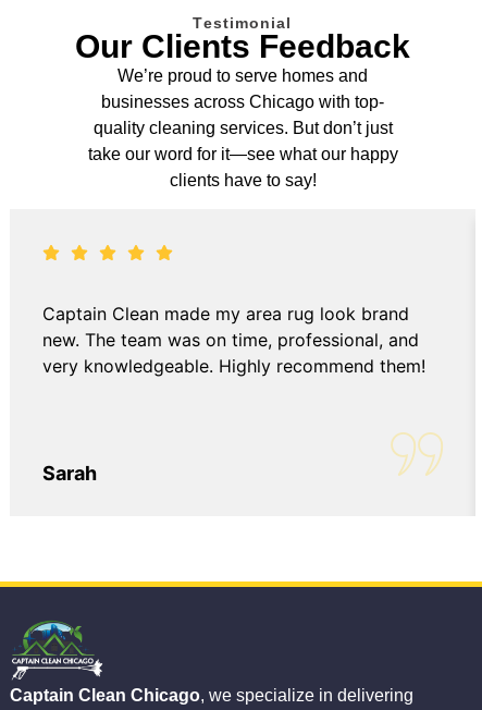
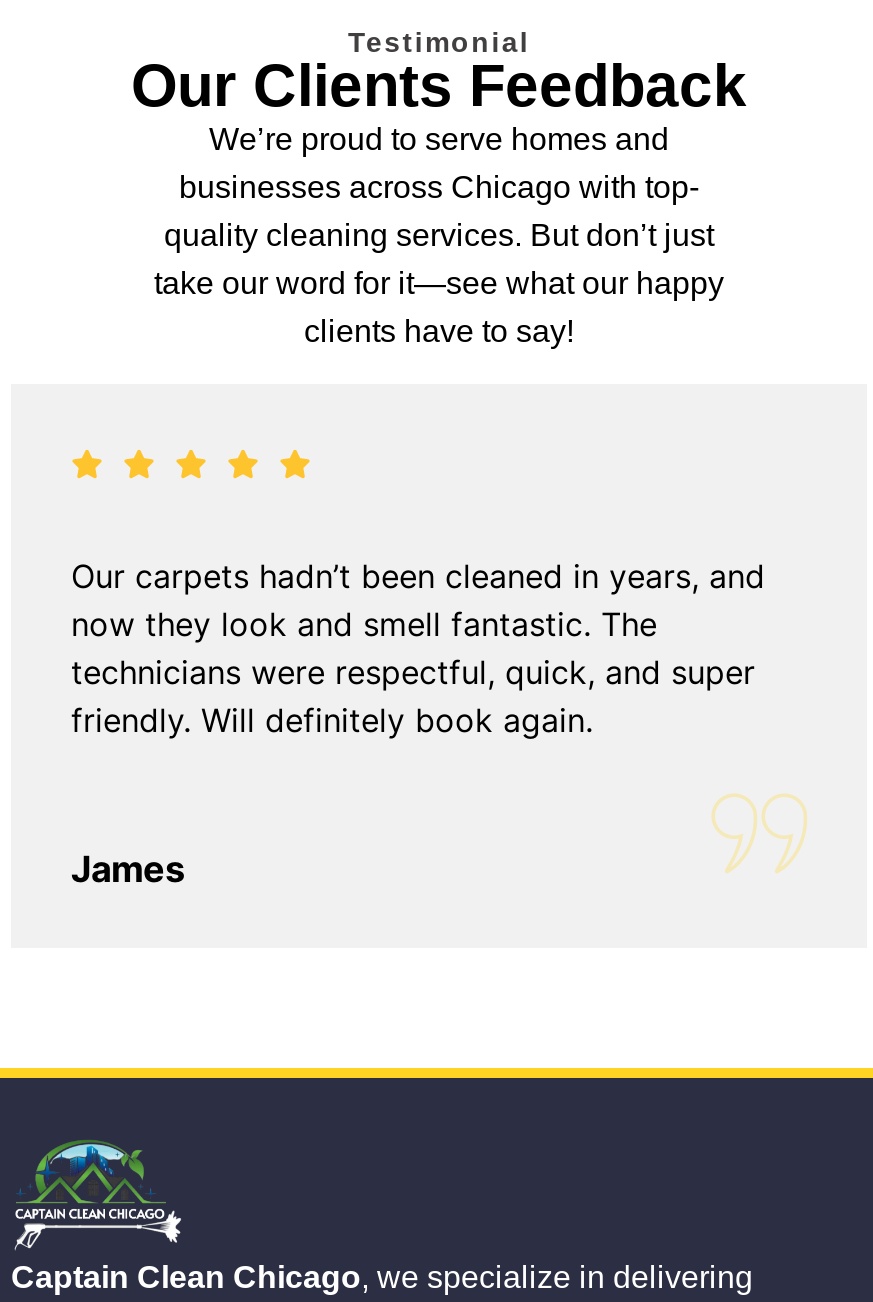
- Captain Clean made my area rug look brand
- new. The team was on time, professional, and
- very knowledgeable. Highly recommend them!
+ Our carpets hadn’t been cleaned in years, and
+ now they look and smell fantastic. The
+ technicians were respectful, quick, and super
+ friendly. Will definitely book again.

- Sarah
+ James
